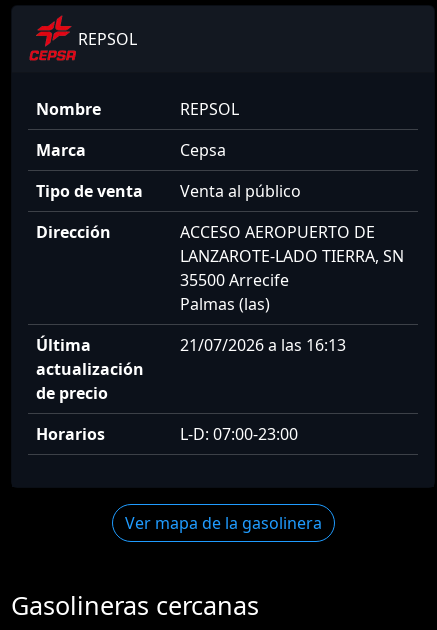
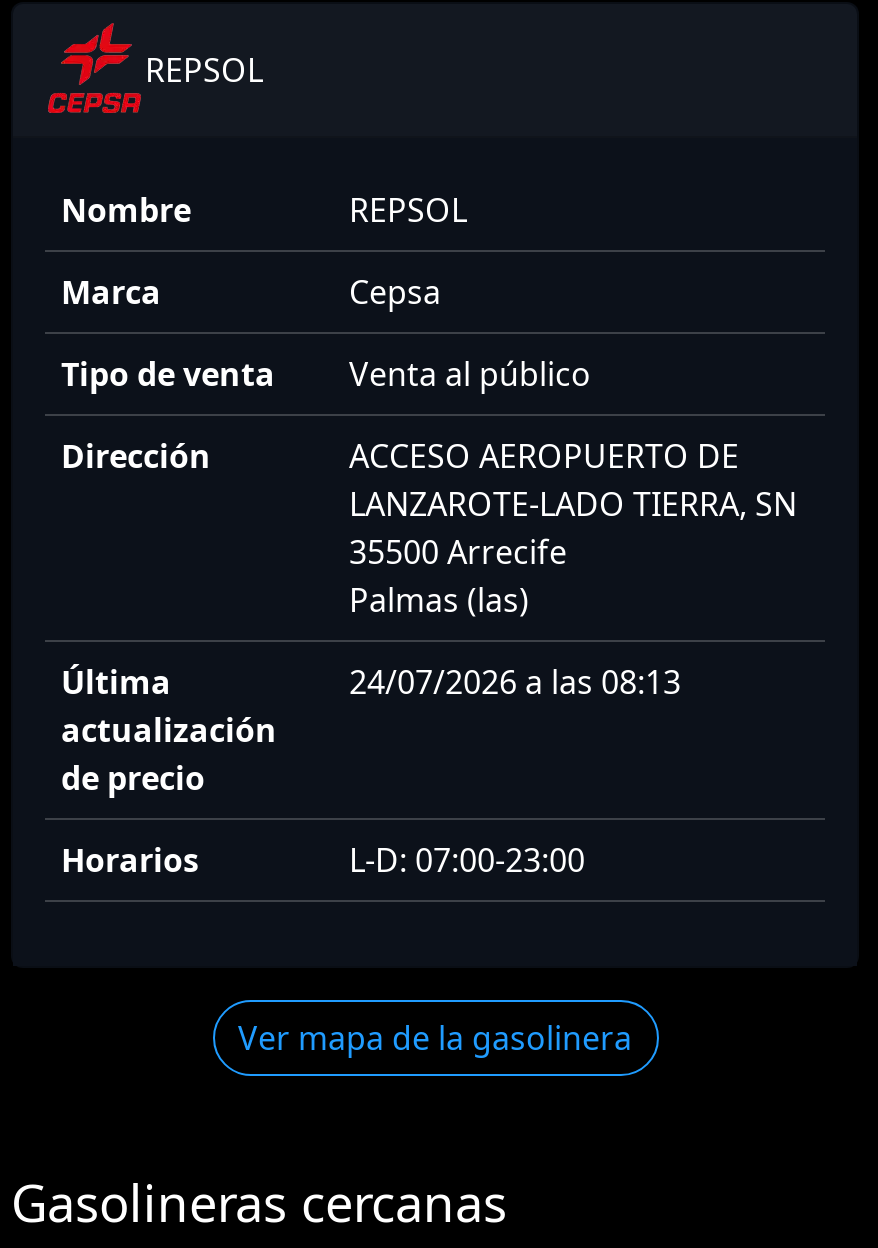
- 21/07/2026 a las 16:13
+ 24/07/2026 a las 08:13
